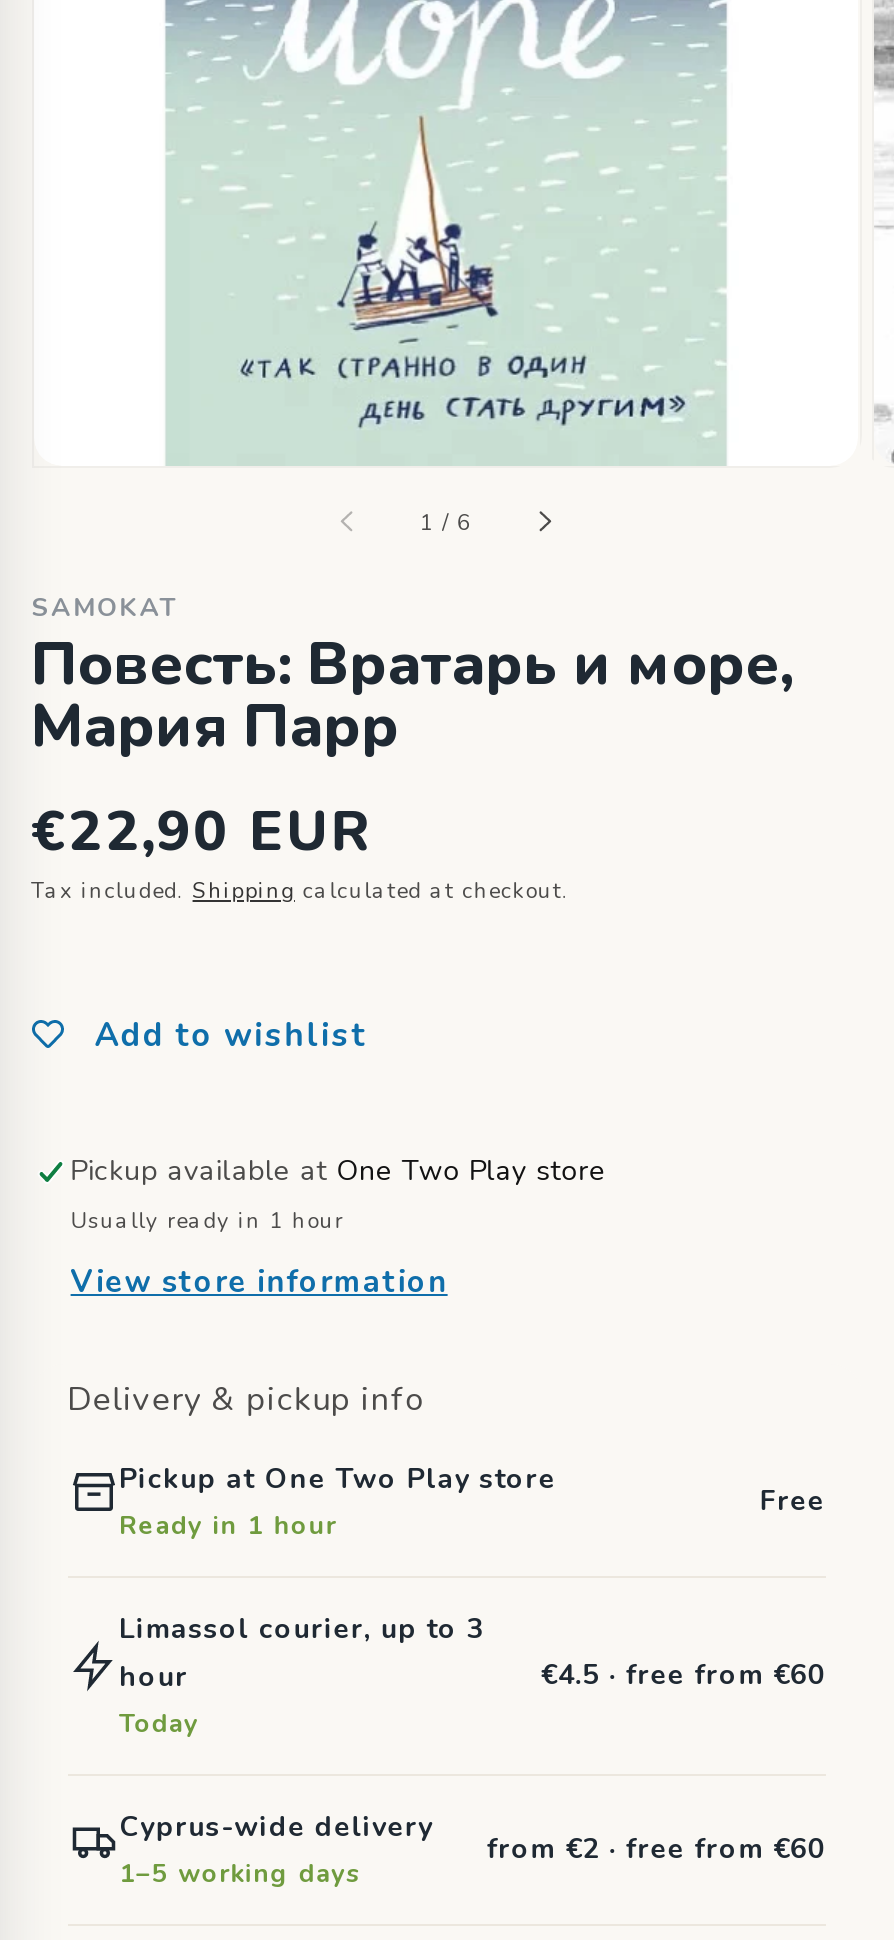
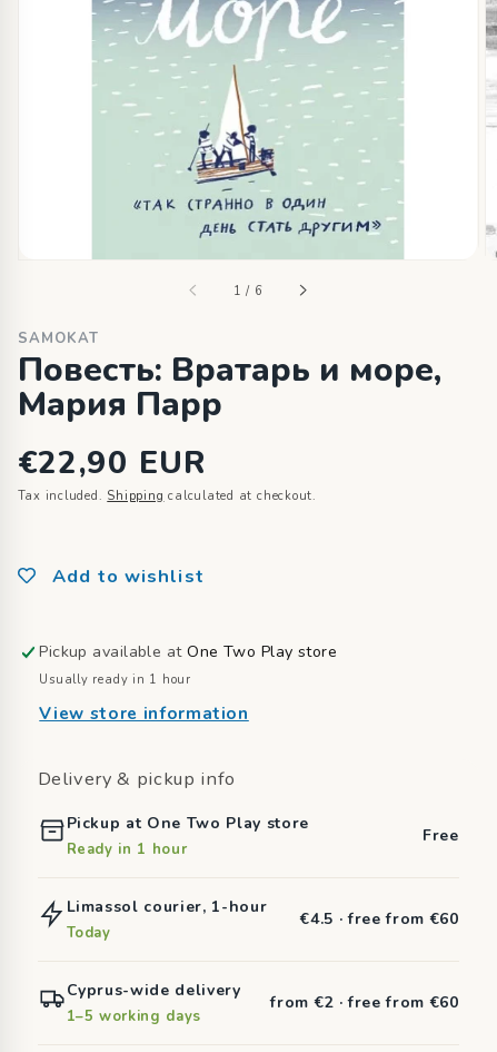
- Limassol courier, up to 3
- hour
+ Limassol courier, 1-hour
